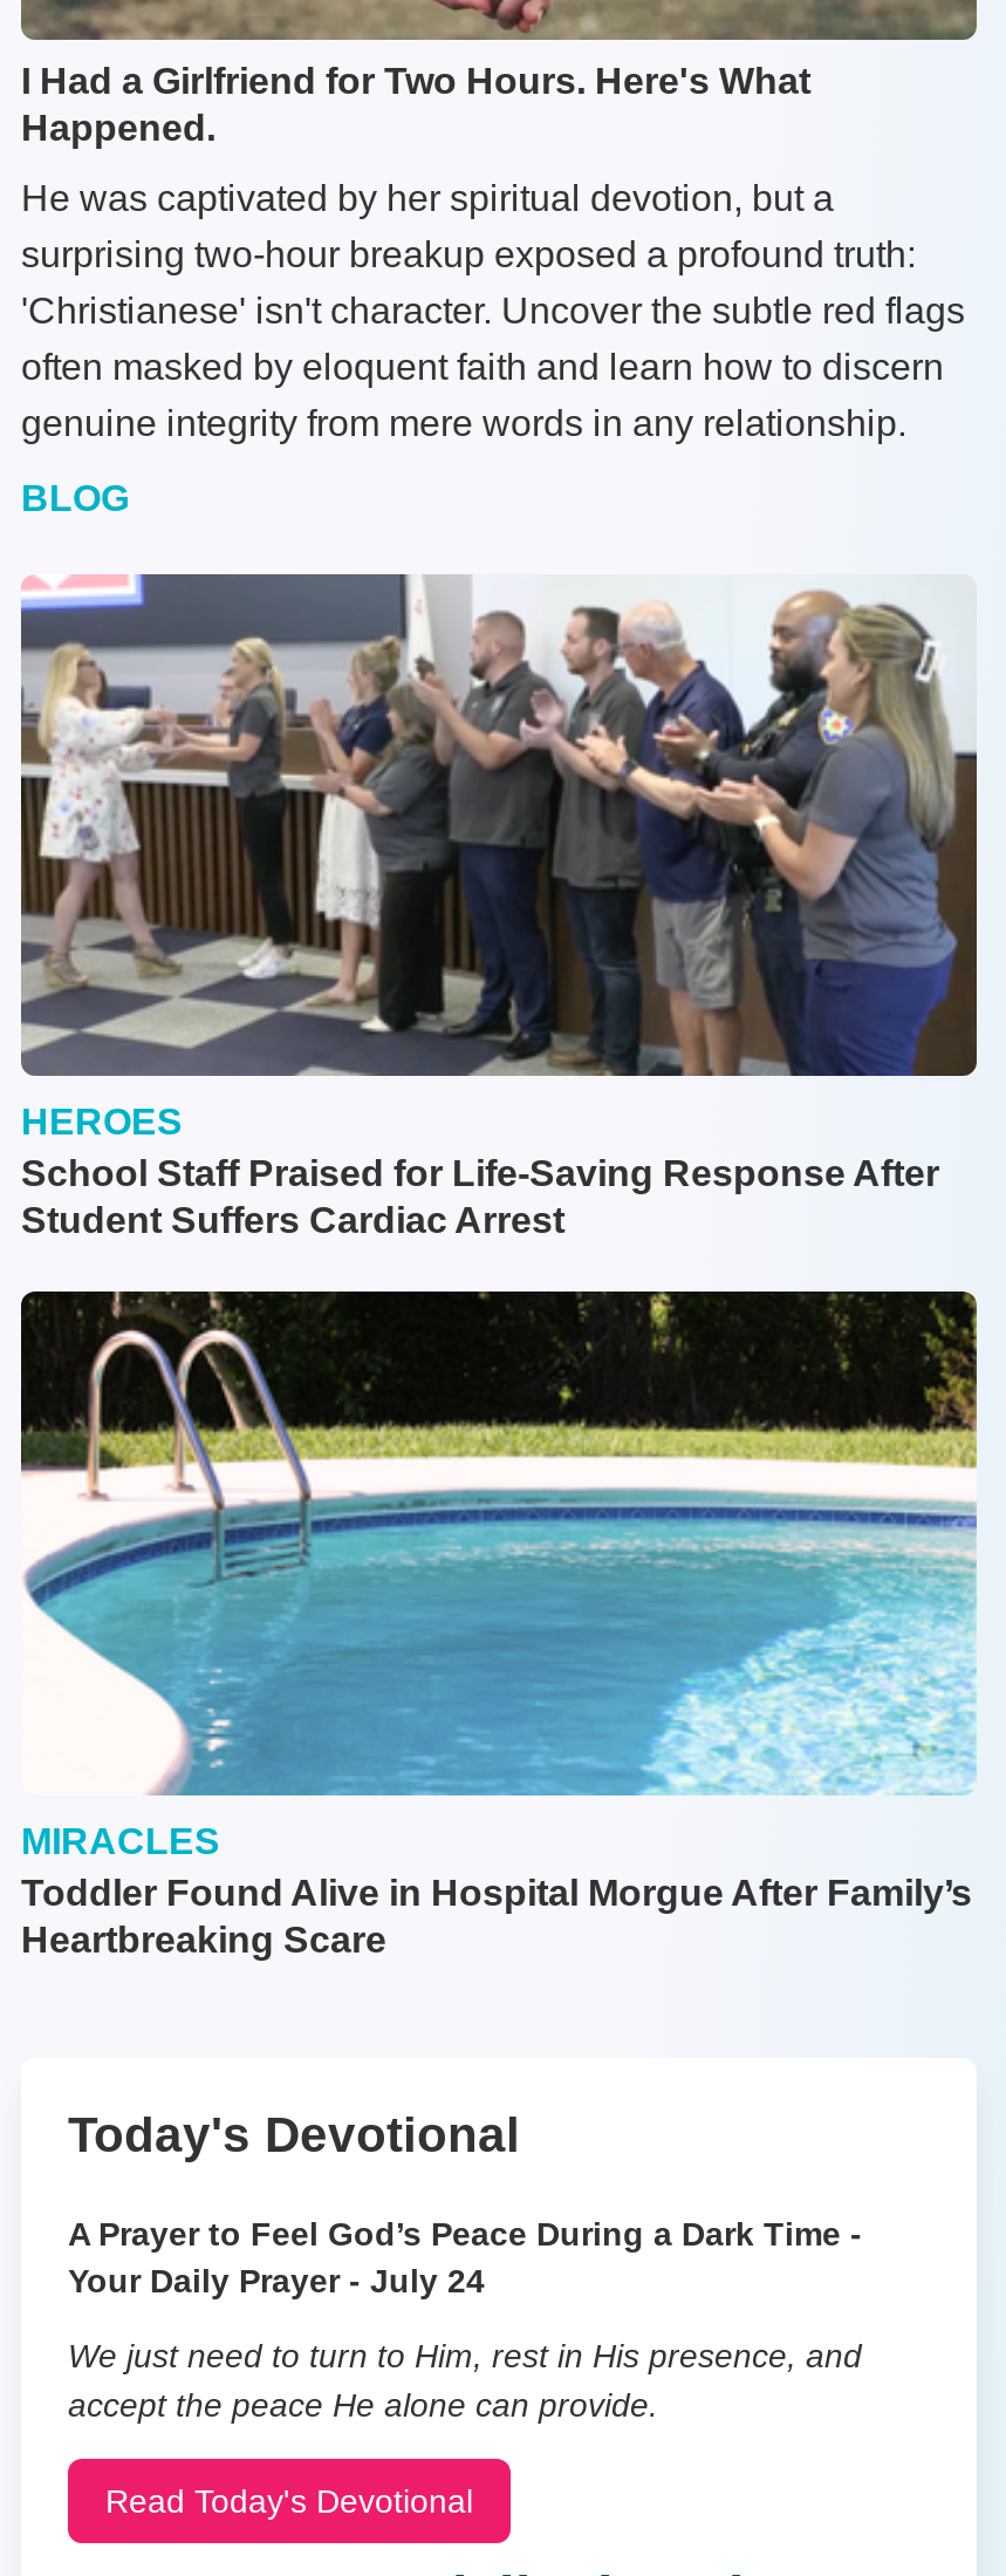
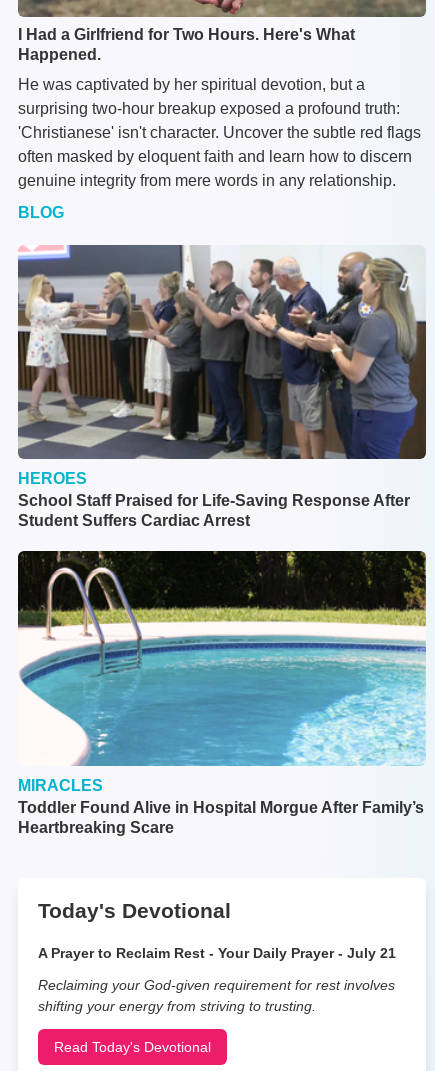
- A Prayer to Feel God’s Peace During a Dark Time -
- Your Daily Prayer - July 24
+ A Prayer to Reclaim Rest - Your Daily Prayer - July 21

- We just need to turn to Him, rest in His presence, and
- accept the peace He alone can provide.
+ Reclaiming your God-given requirement for rest involves
+ shifting your energy from striving to trusting.
